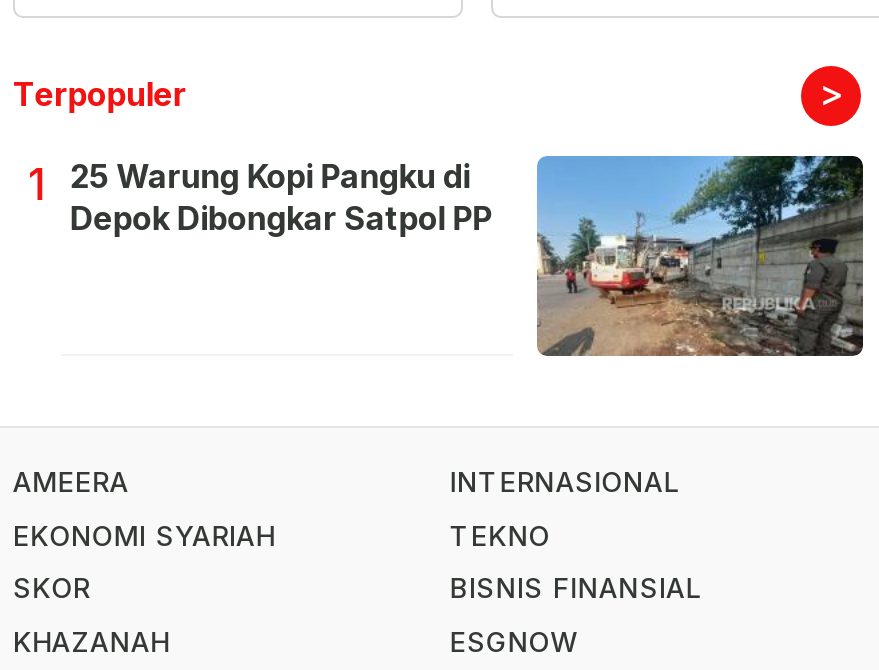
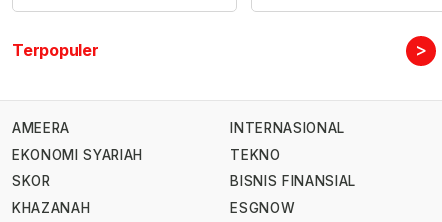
- [image]
- 1
- 25 Warung Kopi Pangku di
- Depok Dibongkar Satpol PP
